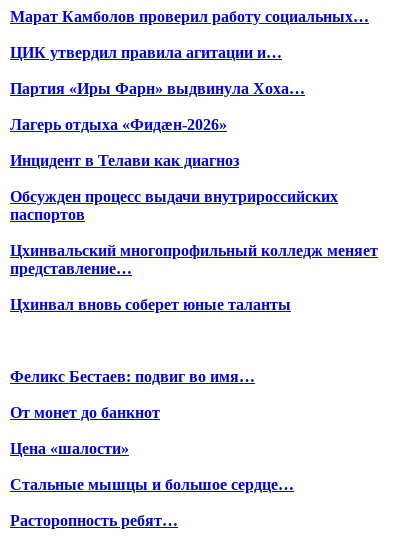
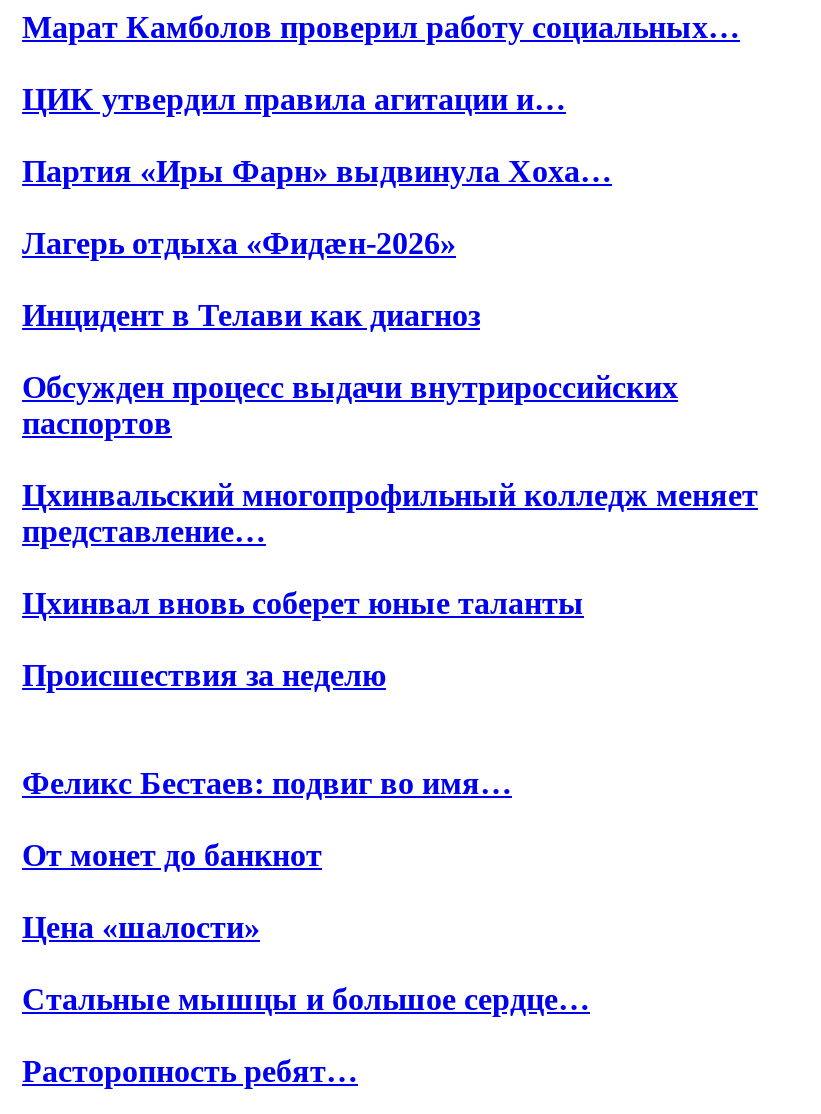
+ Происшествия за неделю
